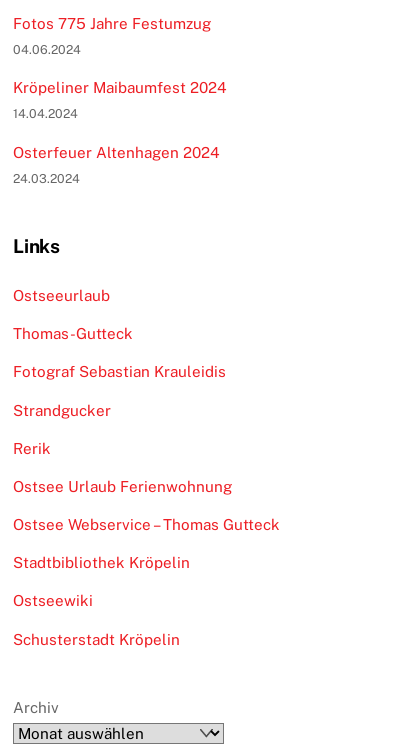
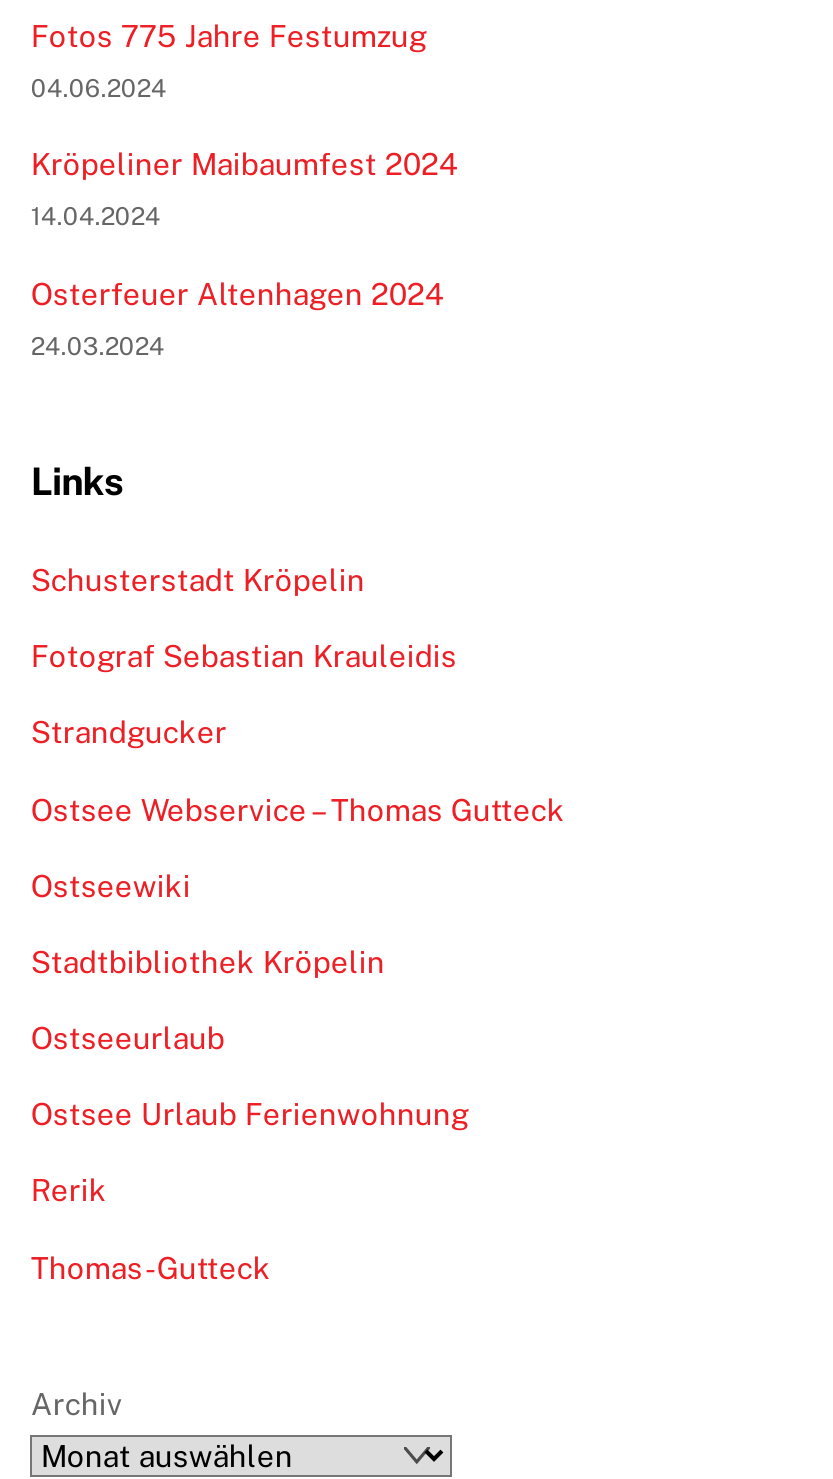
moved down: Ostseeurlaub

moved down: Thomas-Gutteck

moved up: Fotograf Sebastian Krauleidis | Strandgucker

moved down: Rerik

moved up: Ostsee Urlaub Ferienwohnung | Ostsee Webservice – Thomas Gutteck | Stadtbibliothek Kröpelin | Ostseewiki

moved up: Schusterstadt Kröpelin
